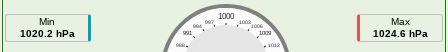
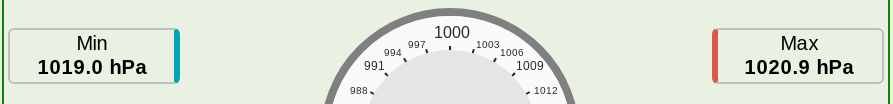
- 1020.2 hPa
+ 1019.0 hPa

- 1024.6 hPa
+ 1020.9 hPa
